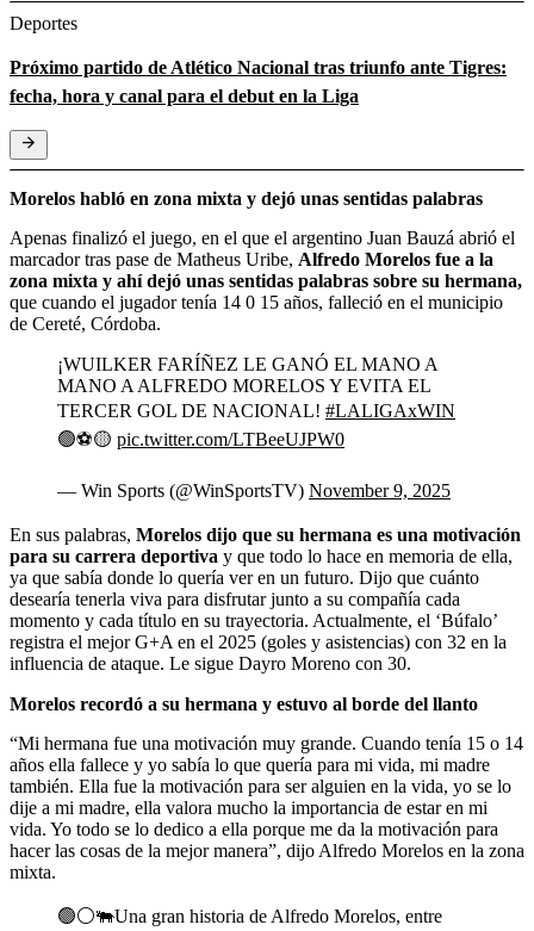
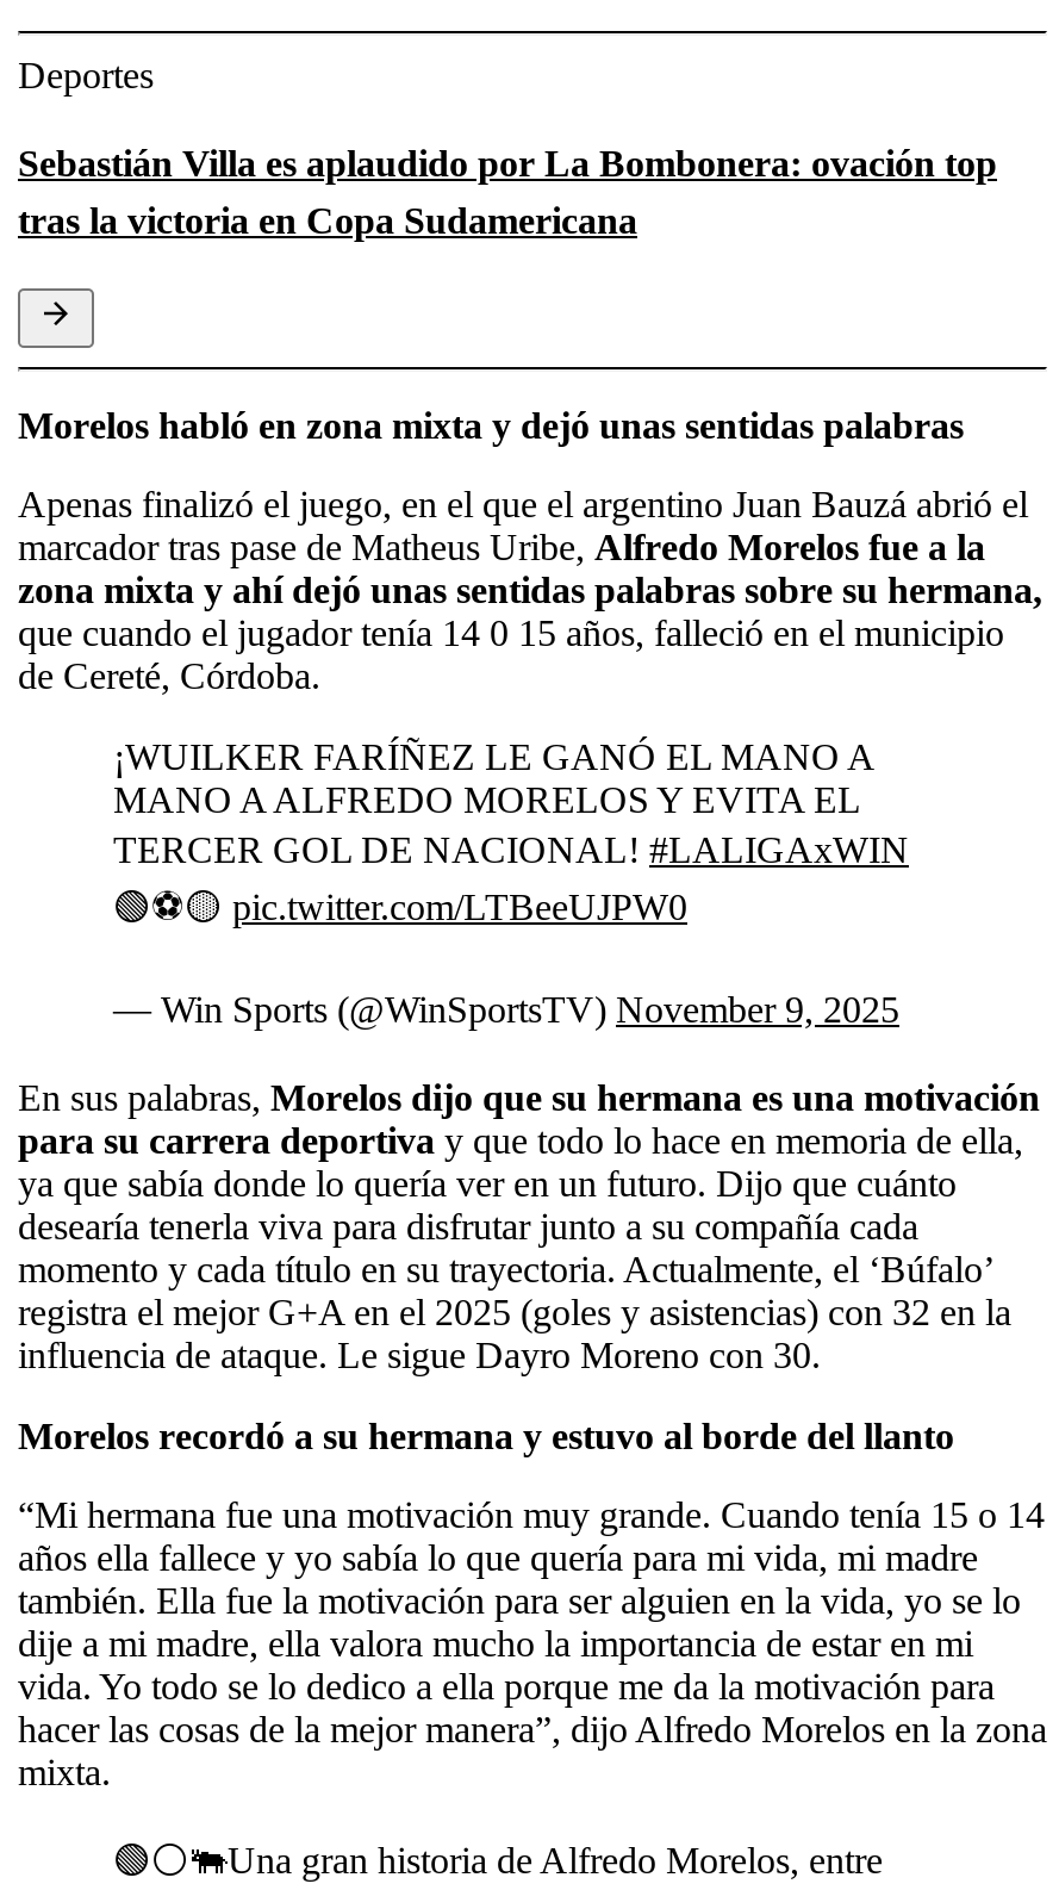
- Próximo partido de Atlético Nacional tras triunfo ante Tigres:
- fecha, hora y canal para el debut en la Liga
+ Sebastián Villa es aplaudido por La Bombonera: ovación top
+ tras la victoria en Copa Sudamericana
